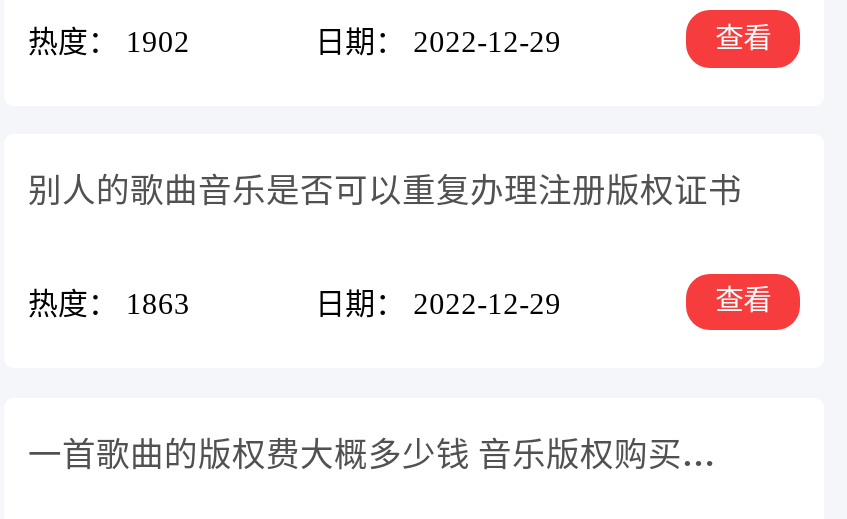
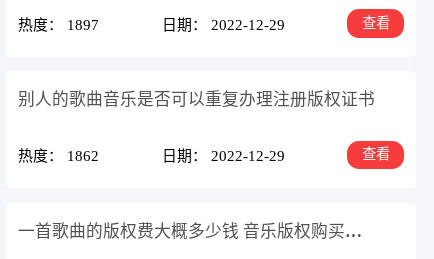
- 热度： 1902
+ 热度： 1897

- 热度： 1863
+ 热度： 1862
